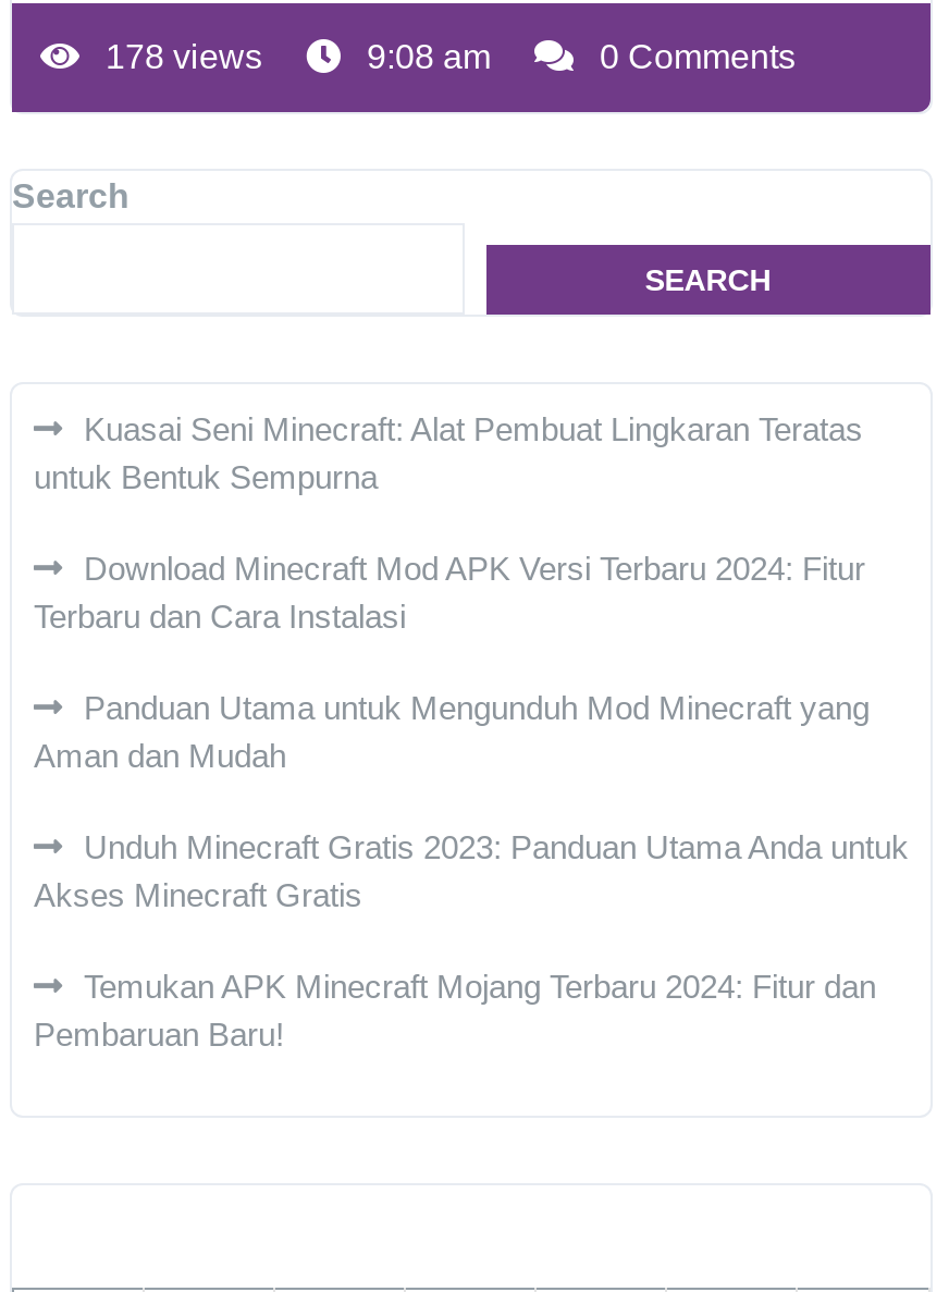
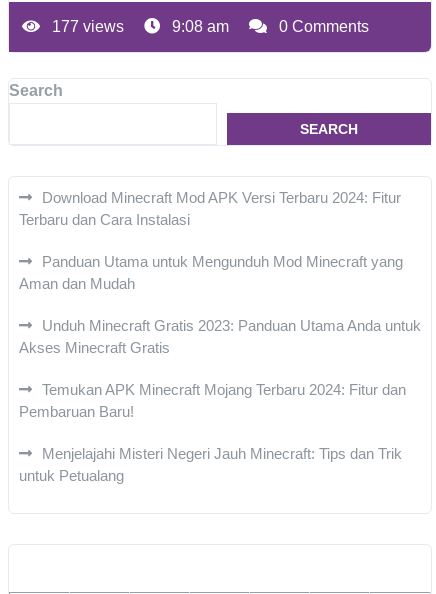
- 178 views
+ 177 views

- Kuasai Seni Minecraft: Alat Pembuat Lingkaran Teratas
- untuk Bentuk Sempurna

moved up: Download Minecraft Mod APK Versi Terbaru 2024: Fitur | Terbaru dan Cara Instalasi | Panduan Utama untuk Mengunduh Mod Minecraft yang | Aman dan Mudah | Unduh Minecraft Gratis 2023: Panduan Utama Anda untuk | Akses Minecraft Gratis | Temukan APK Minecraft Mojang Terbaru 2024: Fitur dan | Pembaruan Baru!

+ Menjelajahi Misteri Negeri Jauh Minecraft: Tips dan Trik
+ untuk Petualang
